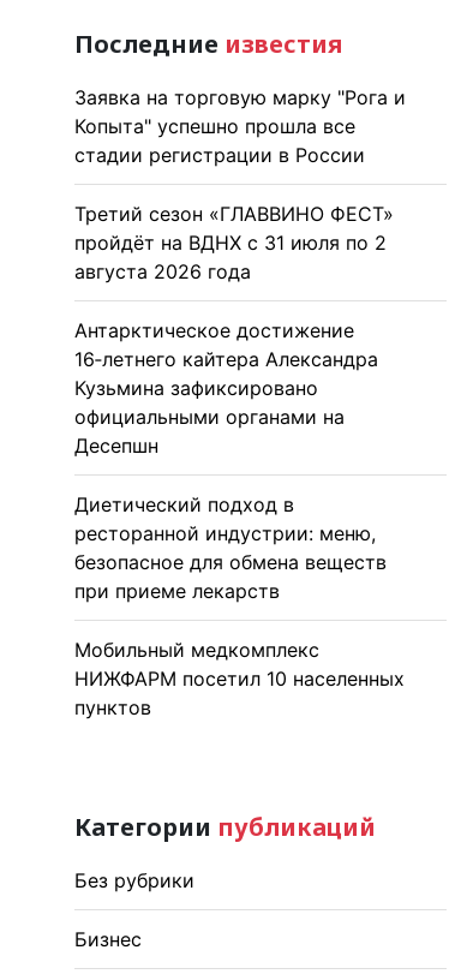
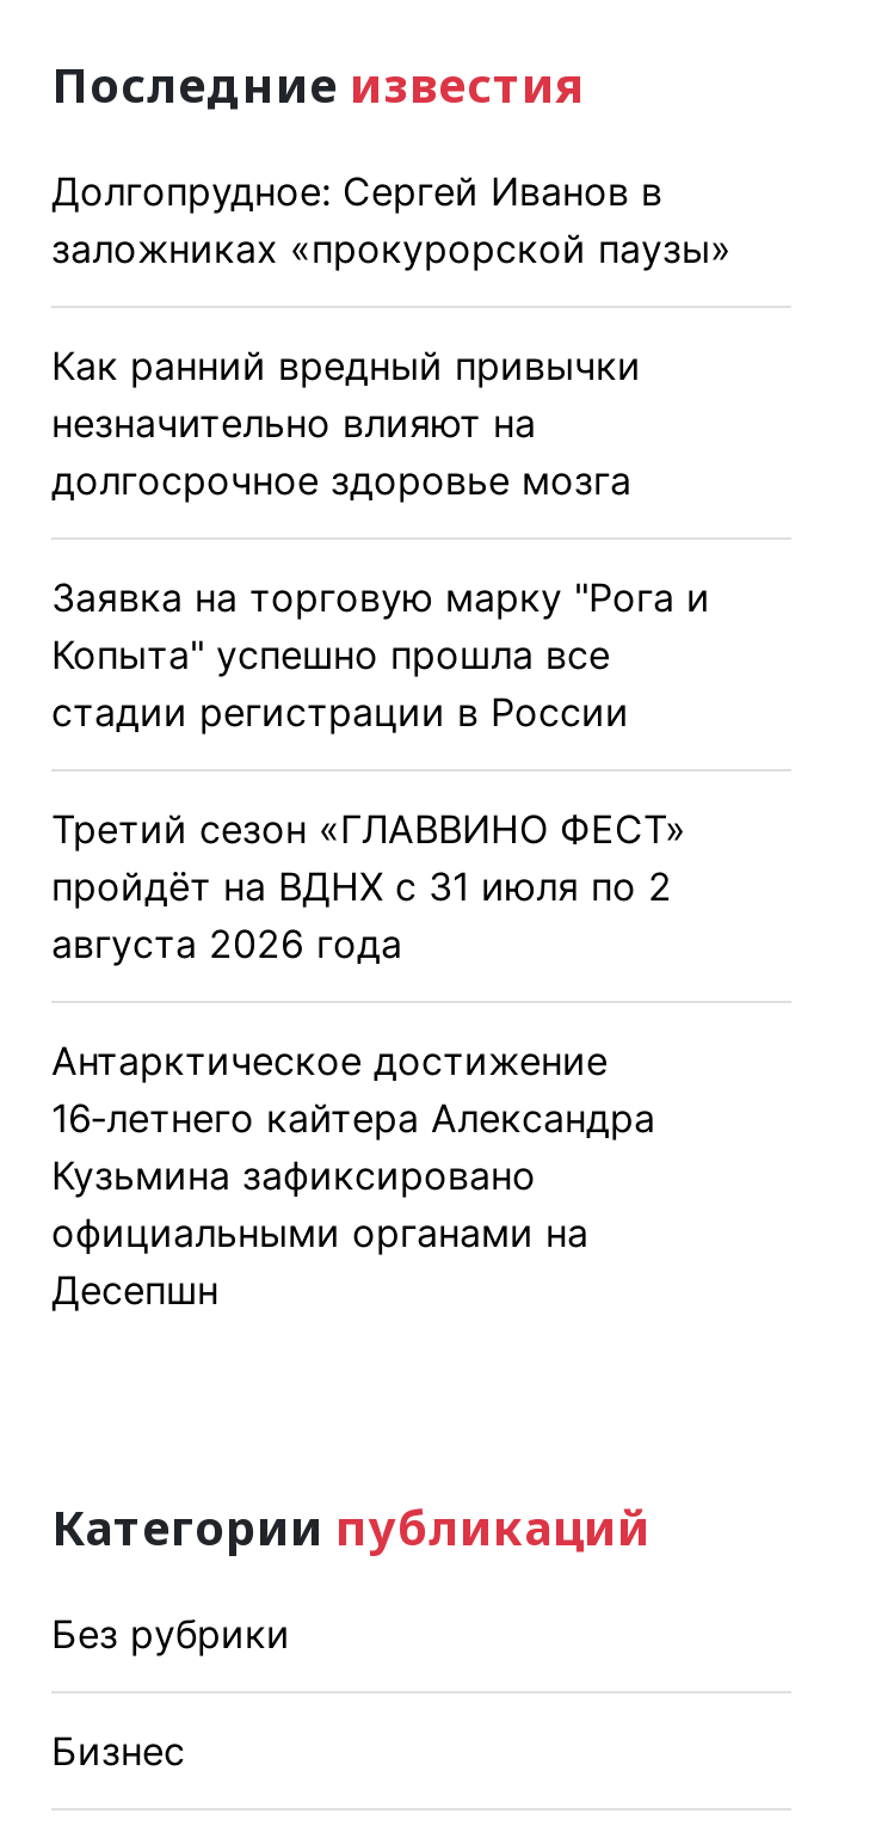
+ Долгопрудное: Сергей Иванов в
+ заложниках «прокурорской паузы»
+ Как ранний вредный привычки
+ незначительно влияют на
+ долгосрочное здоровье мозга

moved down: Заявка на торговую марку "Рога и | Копыта" успешно прошла все | стадии регистрации в России | ... | официальными органами на | Десепшн

- Диетический подход в
- ресторанной индустрии: меню,
- безопасное для обмена веществ
- при приеме лекарств
- Мобильный медкомплекс
- НИЖФАРМ посетил 10 населенных
- пунктов
